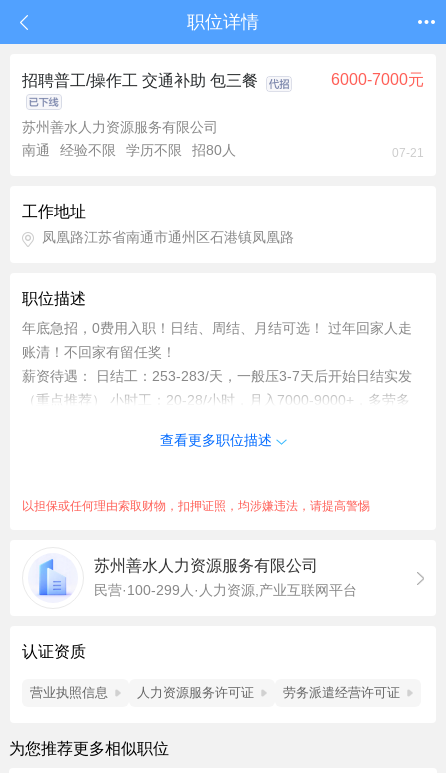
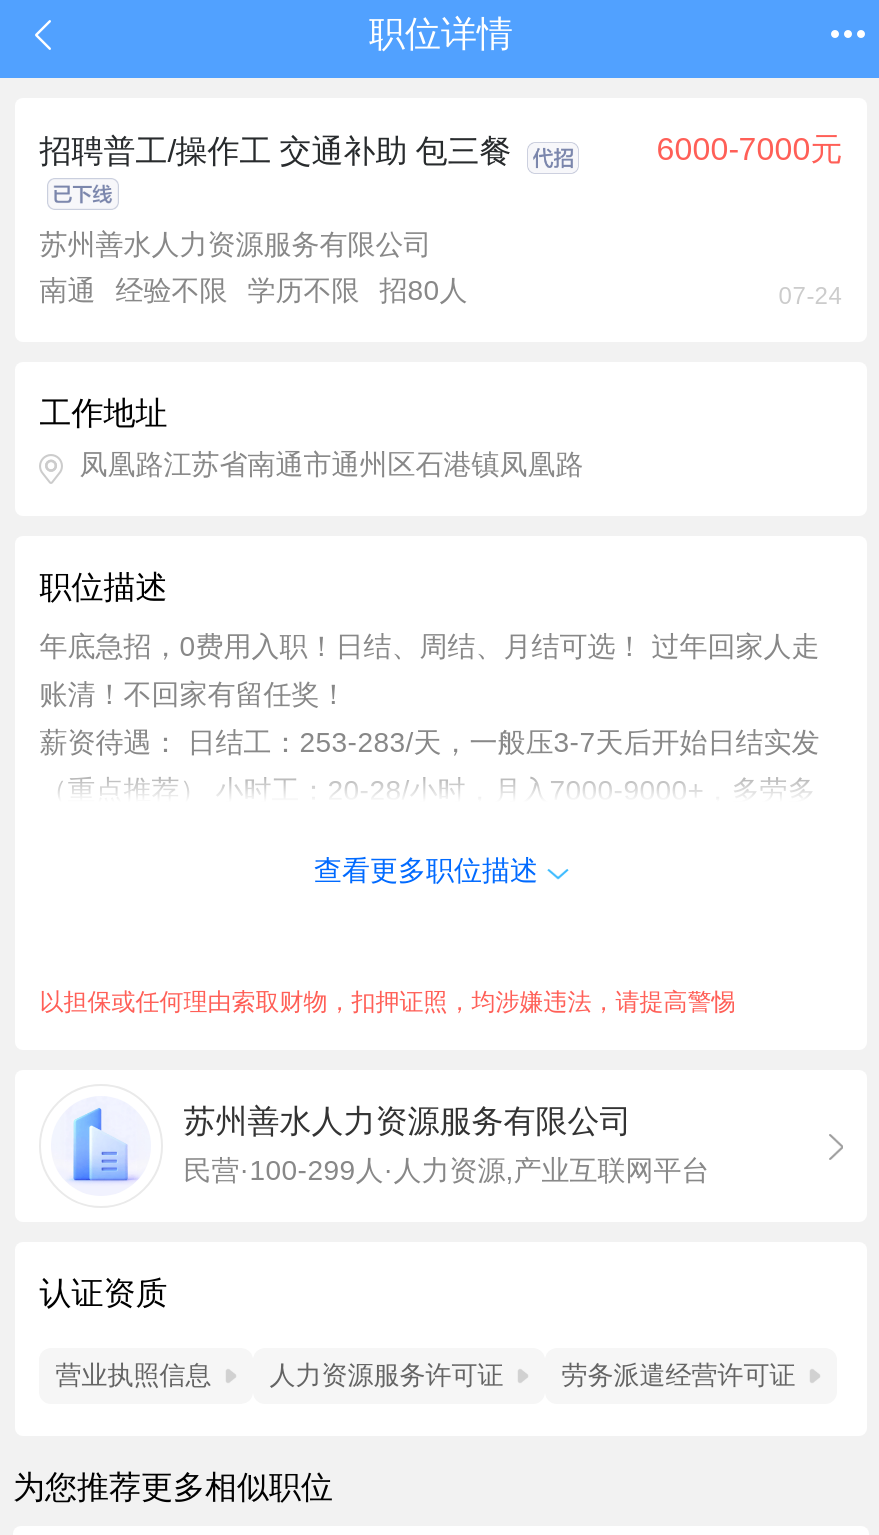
- 07-21
+ 07-24
